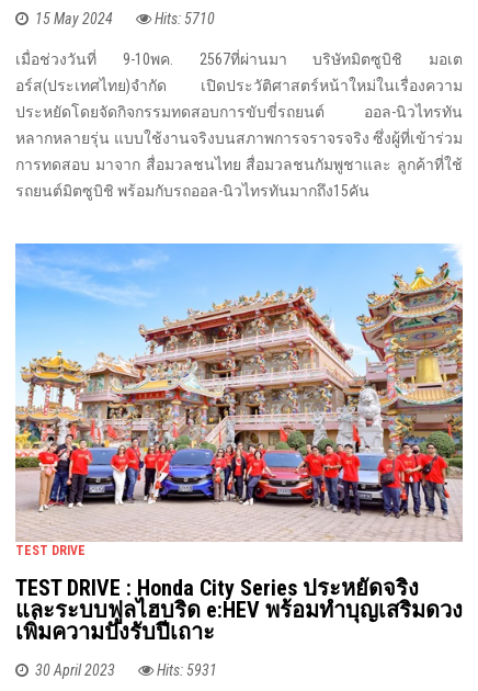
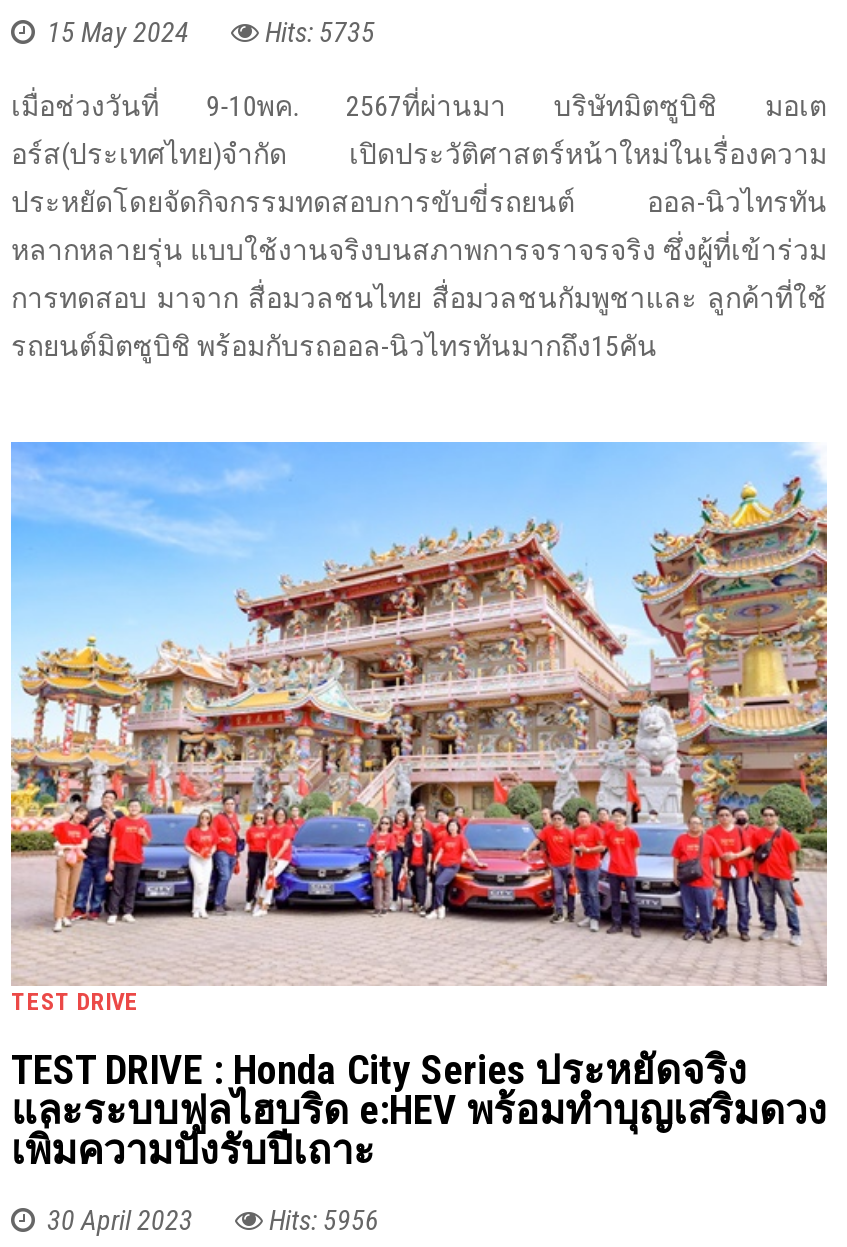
- Hits: 5710
+ Hits: 5735

- Hits: 5931
+ Hits: 5956
